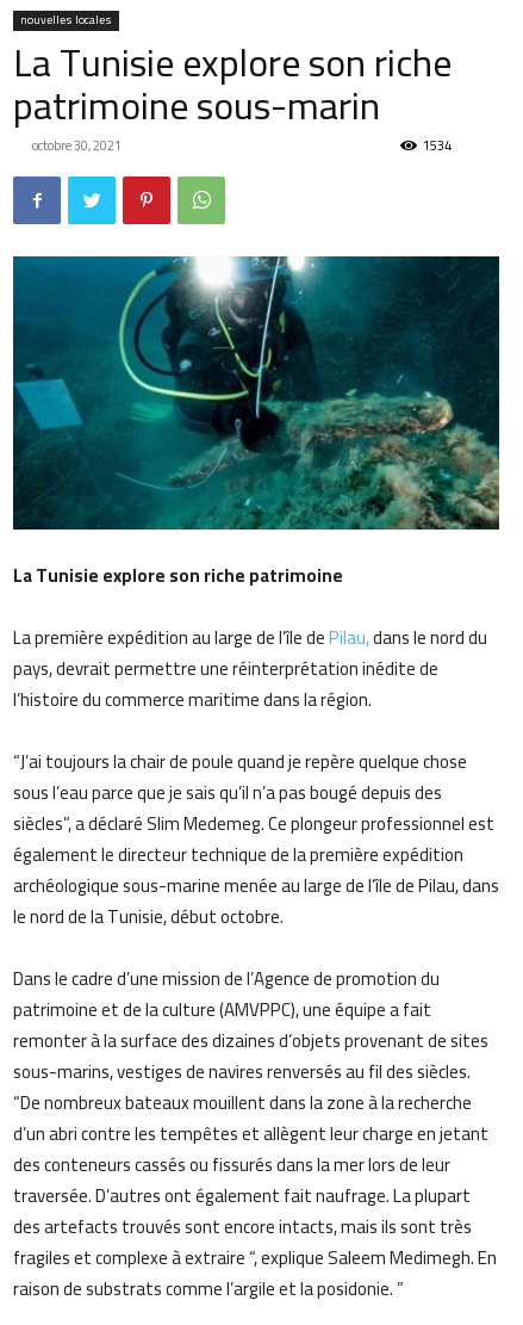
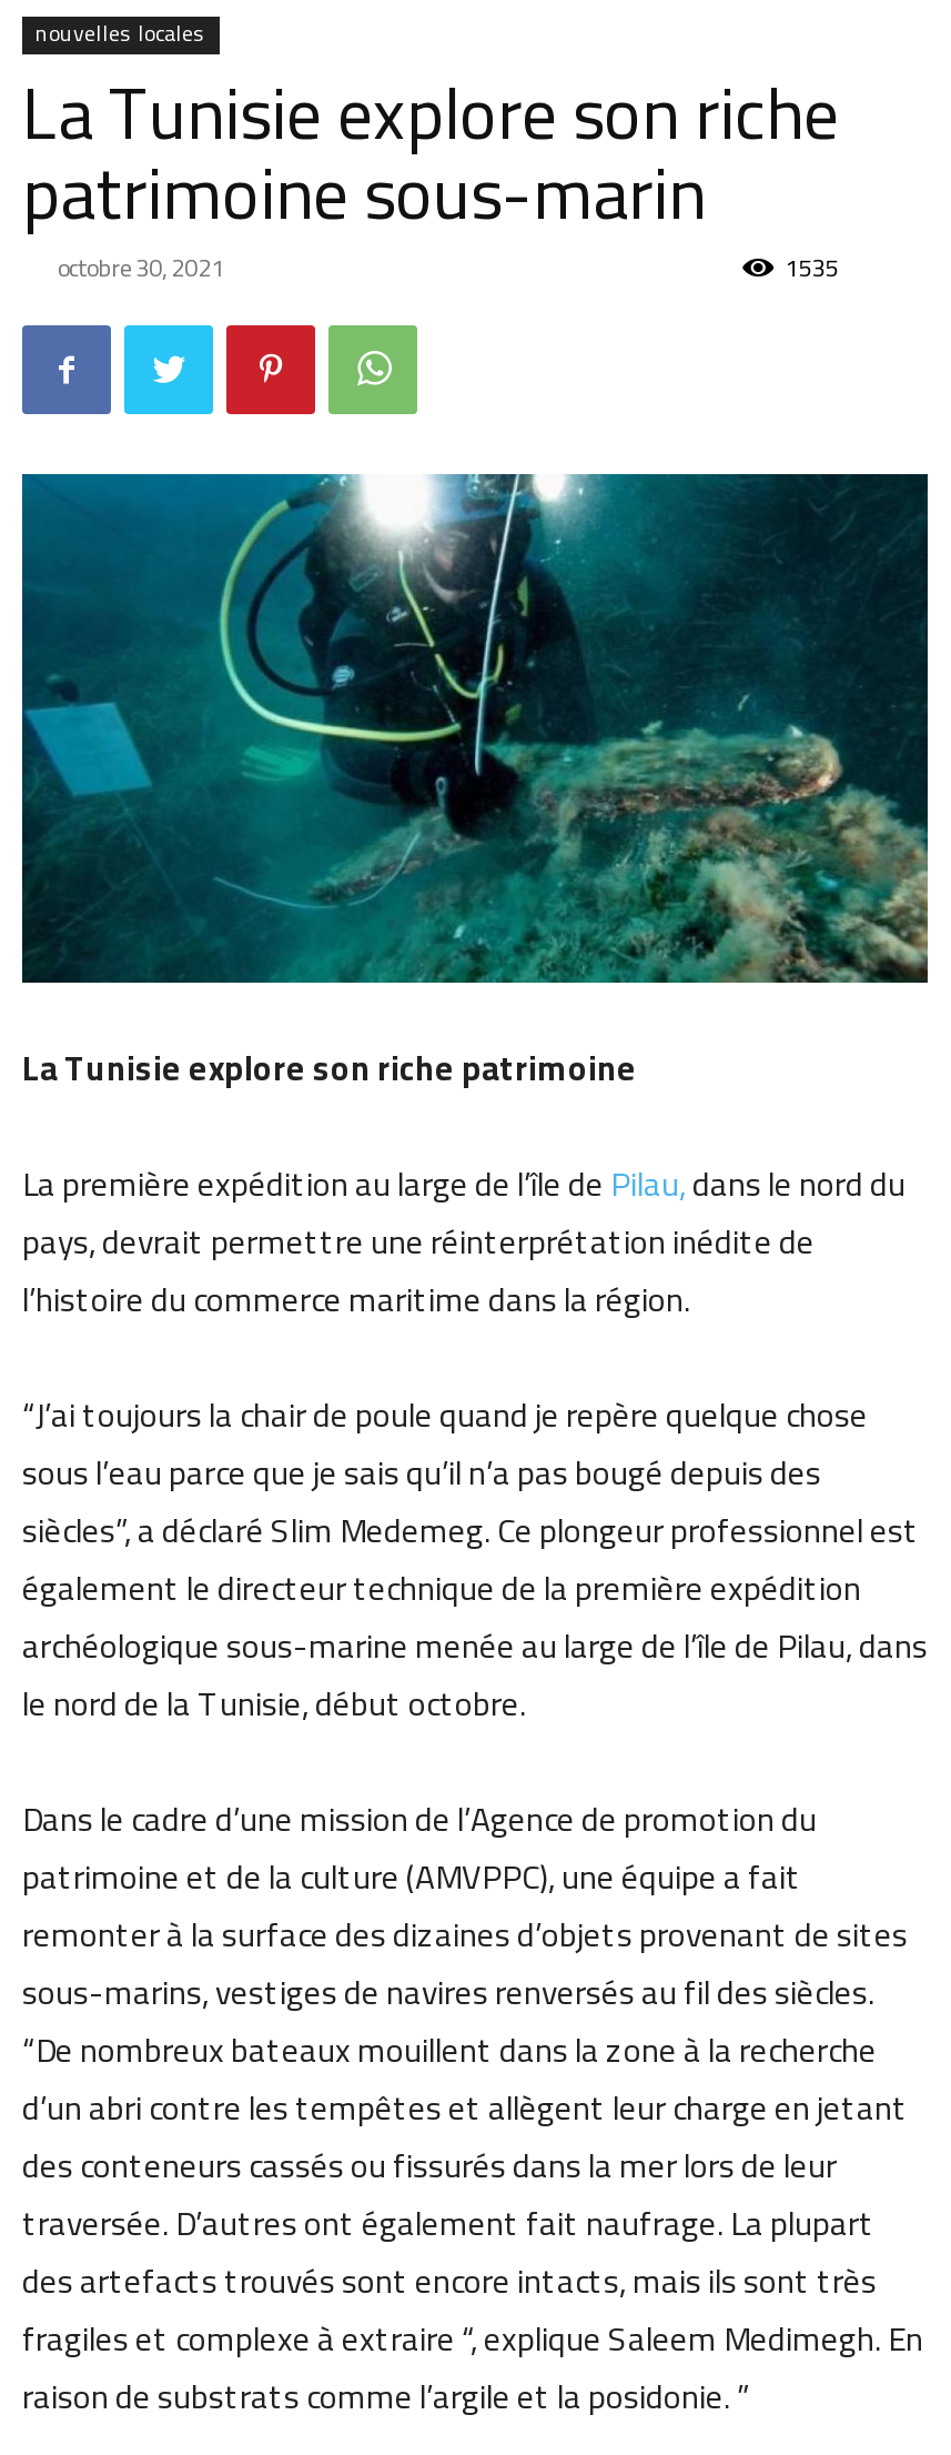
- 1534
+ 1535
